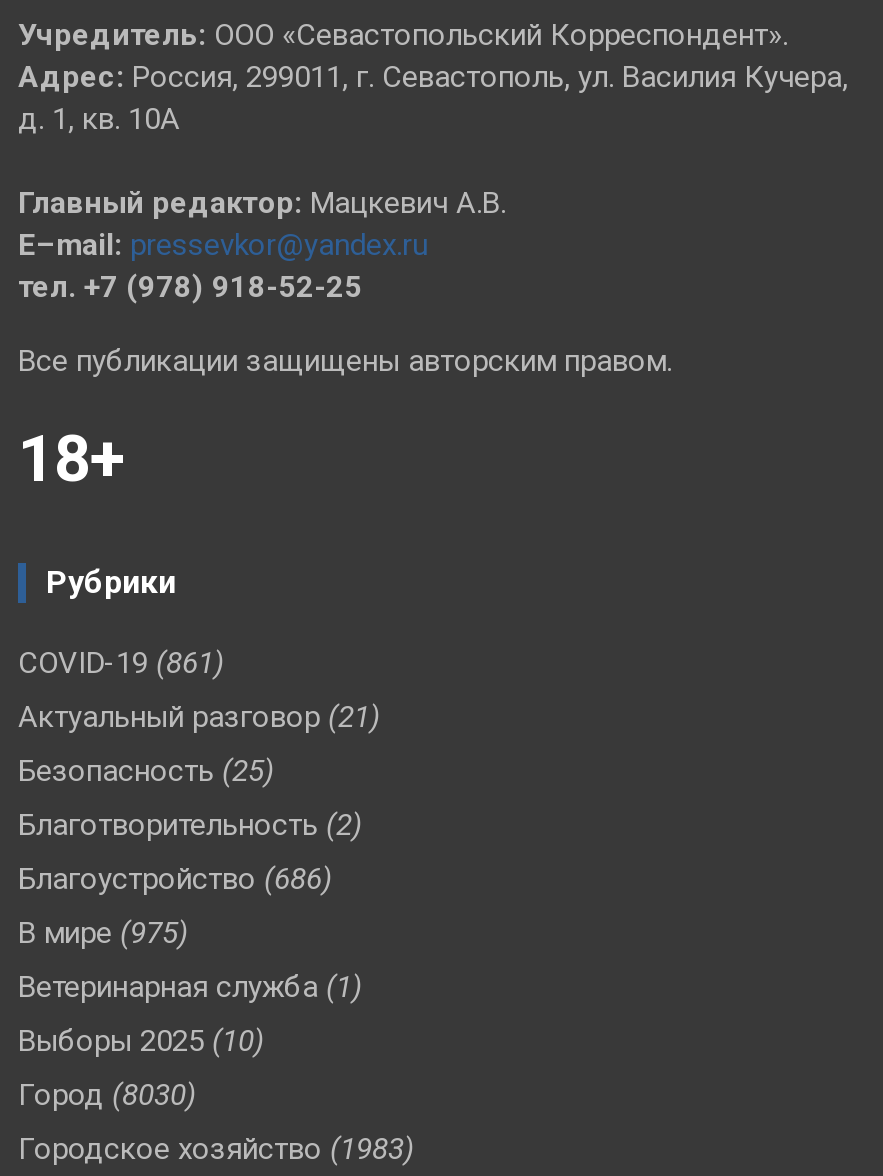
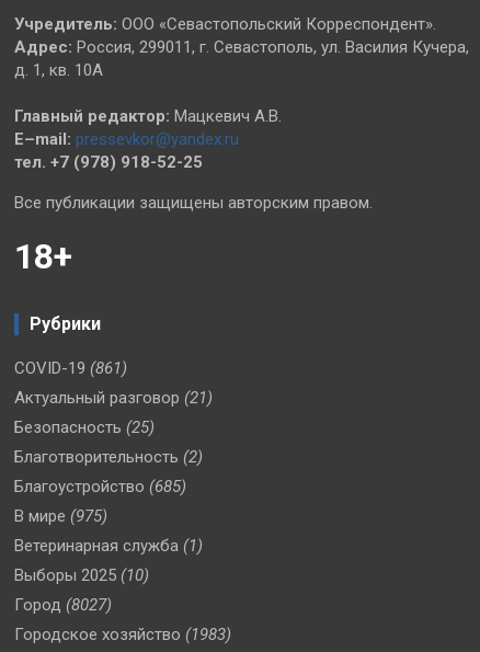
- Благоустройство (686)
+ Благоустройство (685)

- Город (8030)
+ Город (8027)
